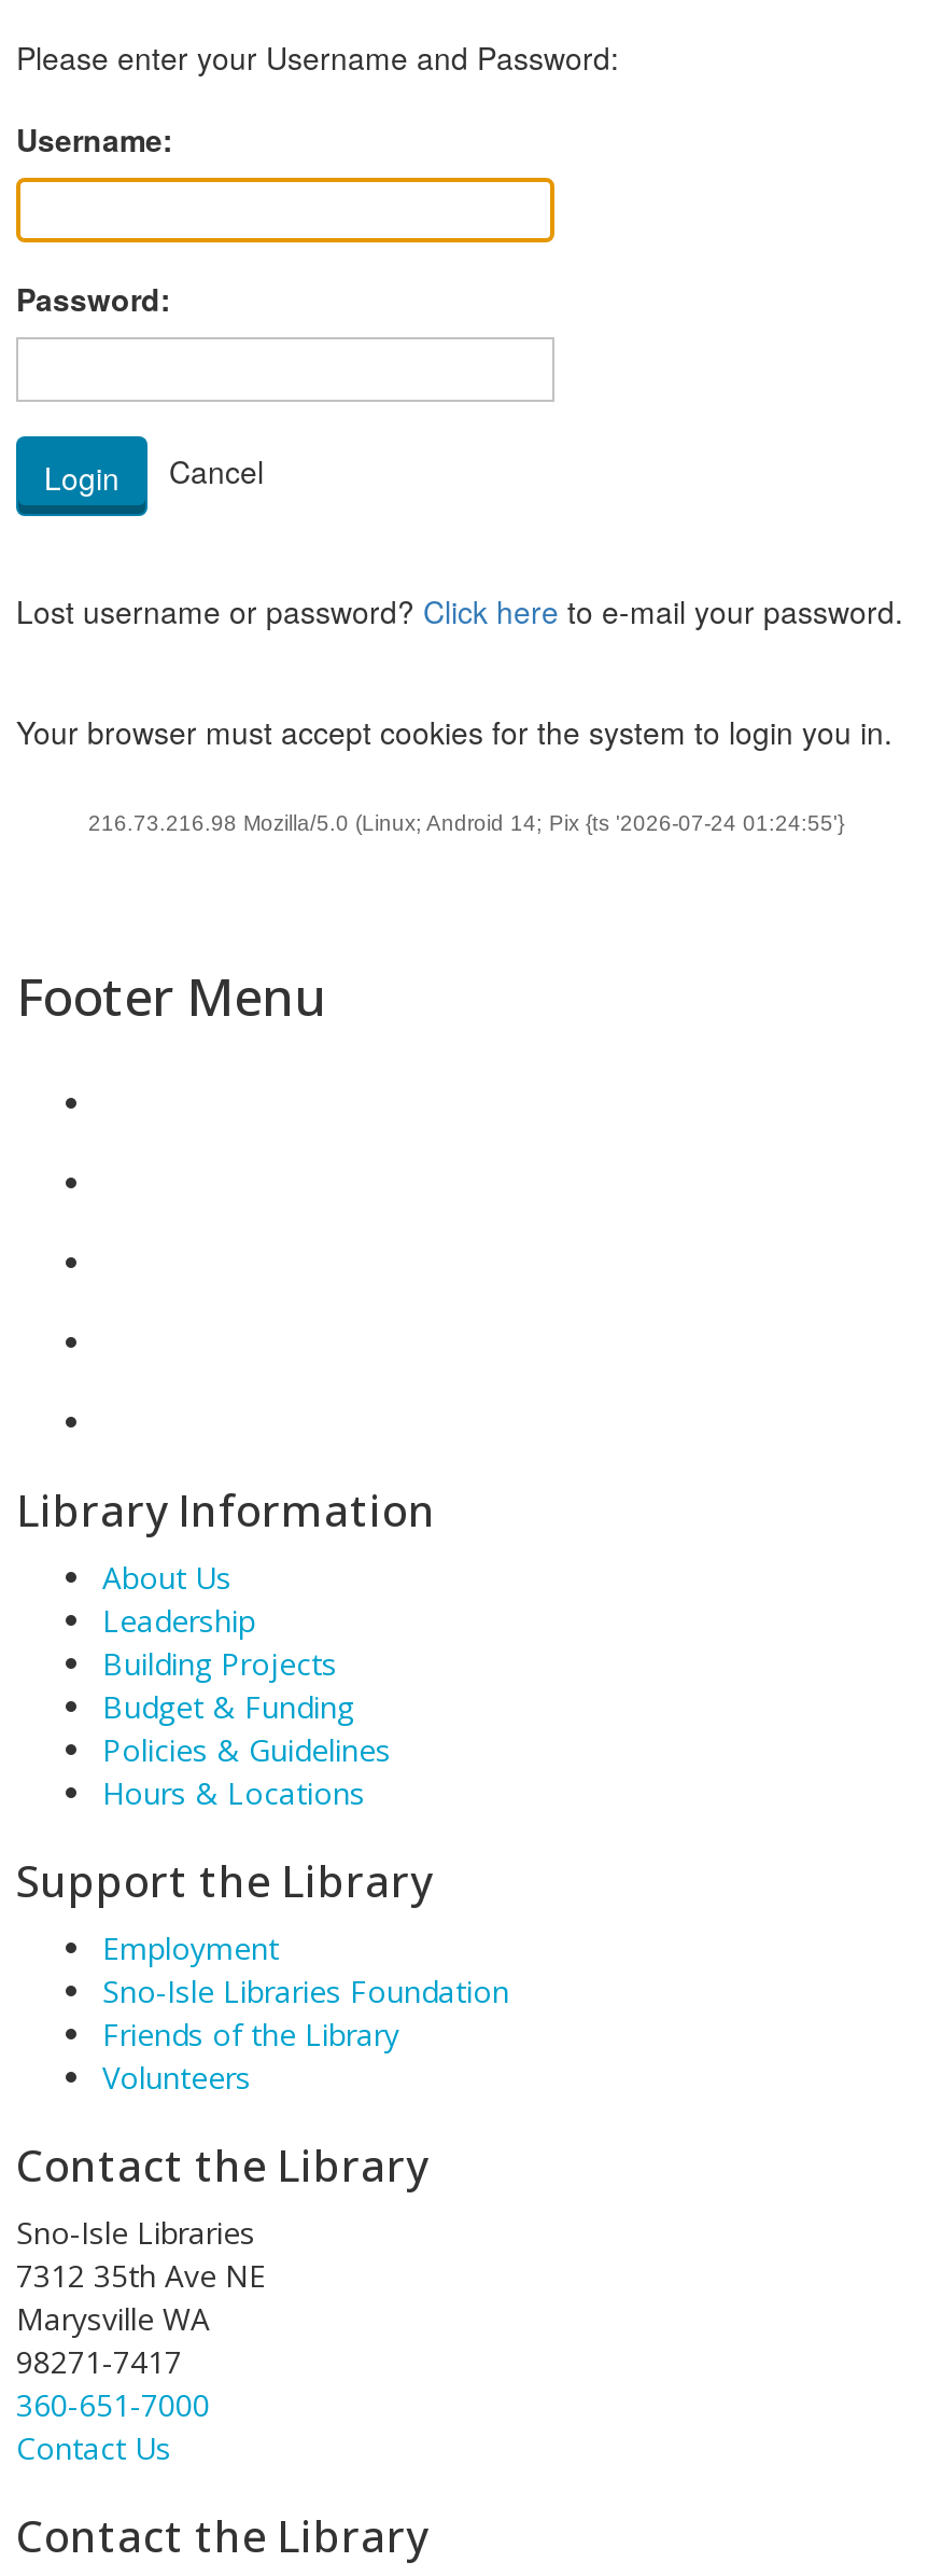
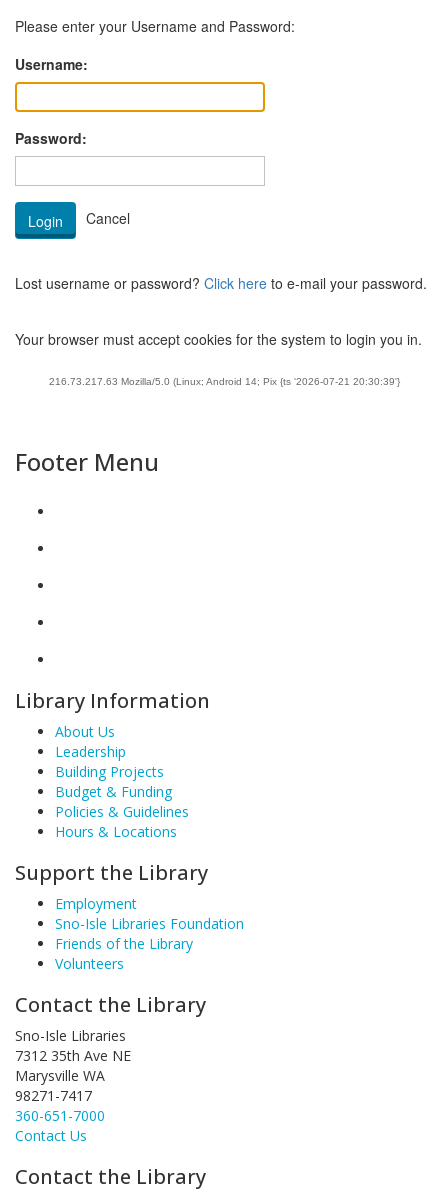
- 216.73.216.98 Mozilla/5.0 (Linux; Android 14; Pix {ts '2026-07-24 01:24:55'}
+ 216.73.217.63 Mozilla/5.0 (Linux; Android 14; Pix {ts '2026-07-21 20:30:39'}
